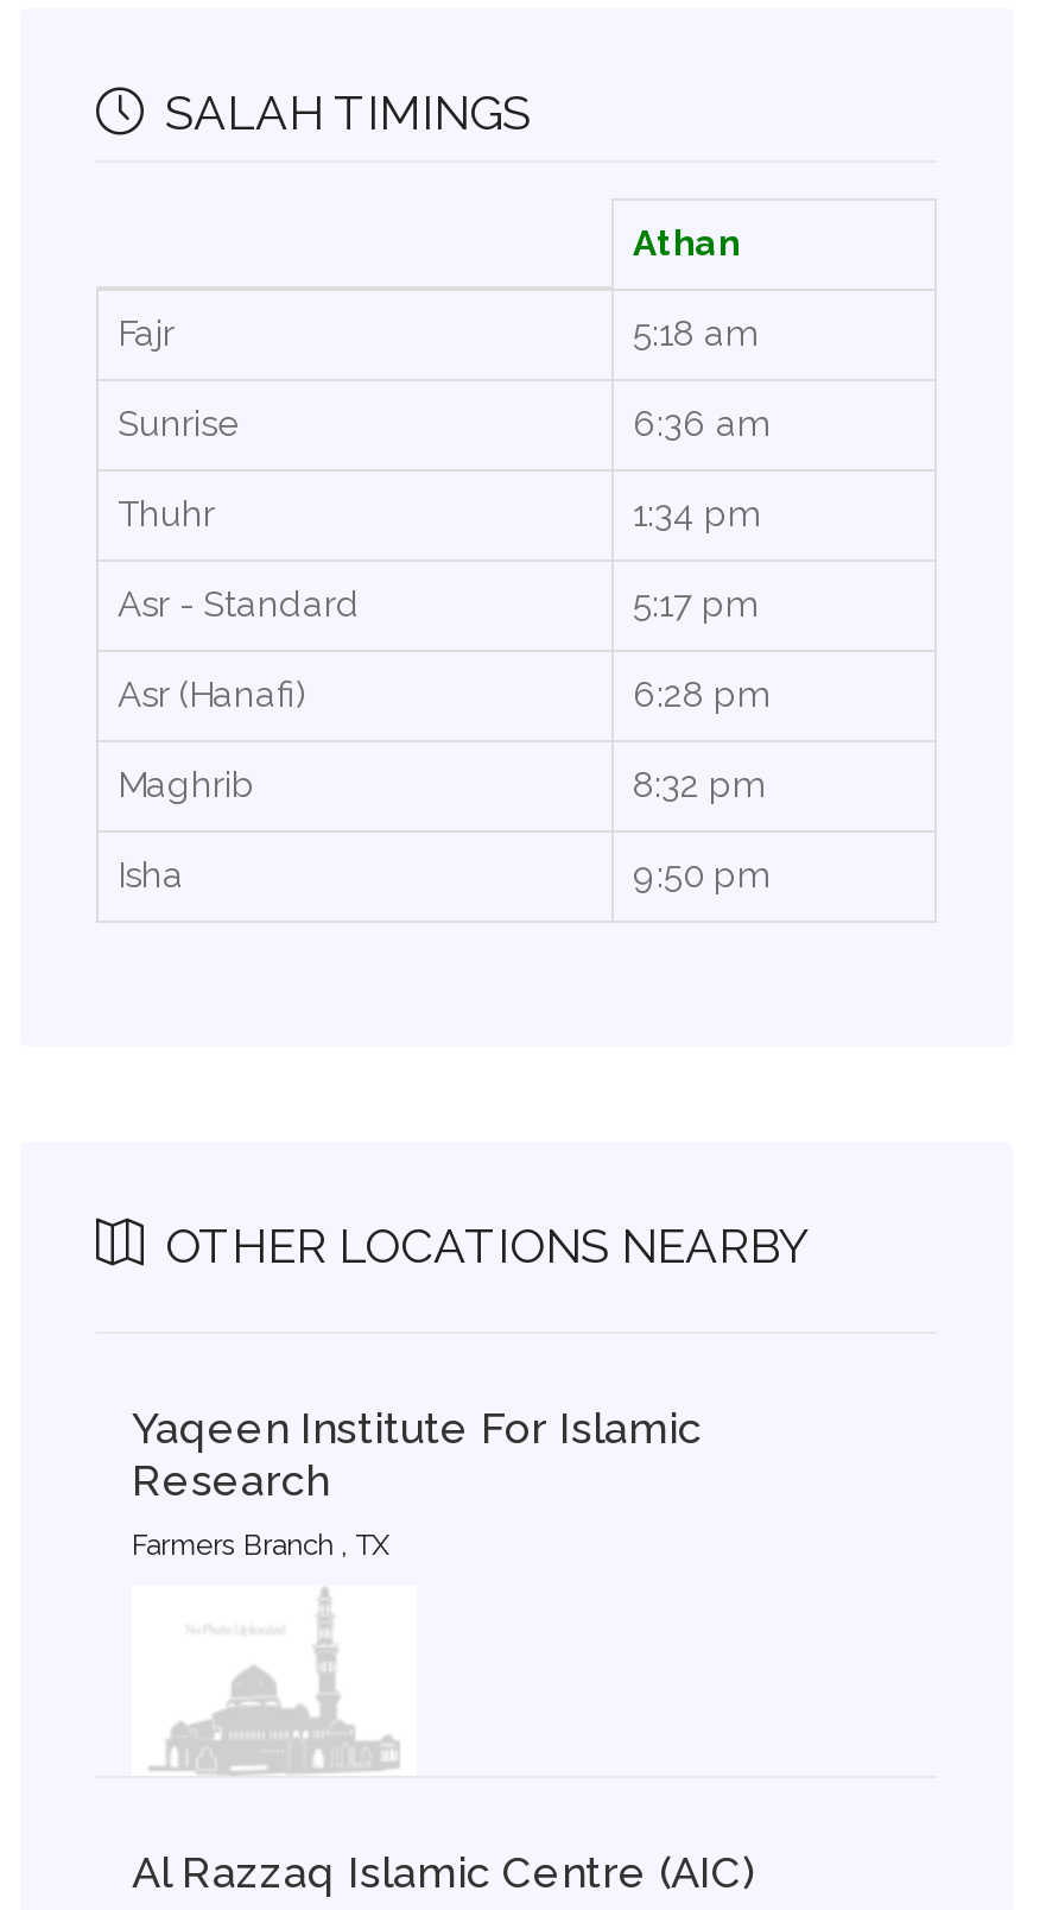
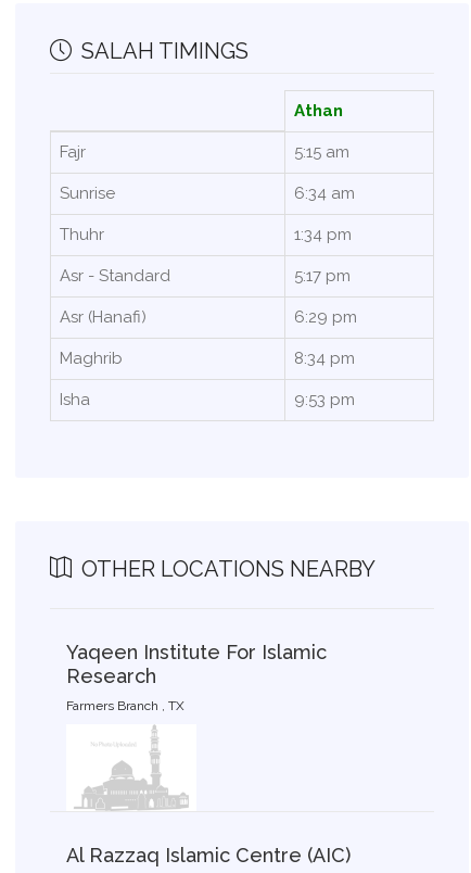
- 5:18 am
+ 5:15 am

- 6:36 am
+ 6:34 am

- 6:28 pm
+ 6:29 pm

- 8:32 pm
+ 8:34 pm

- 9:50 pm
+ 9:53 pm
